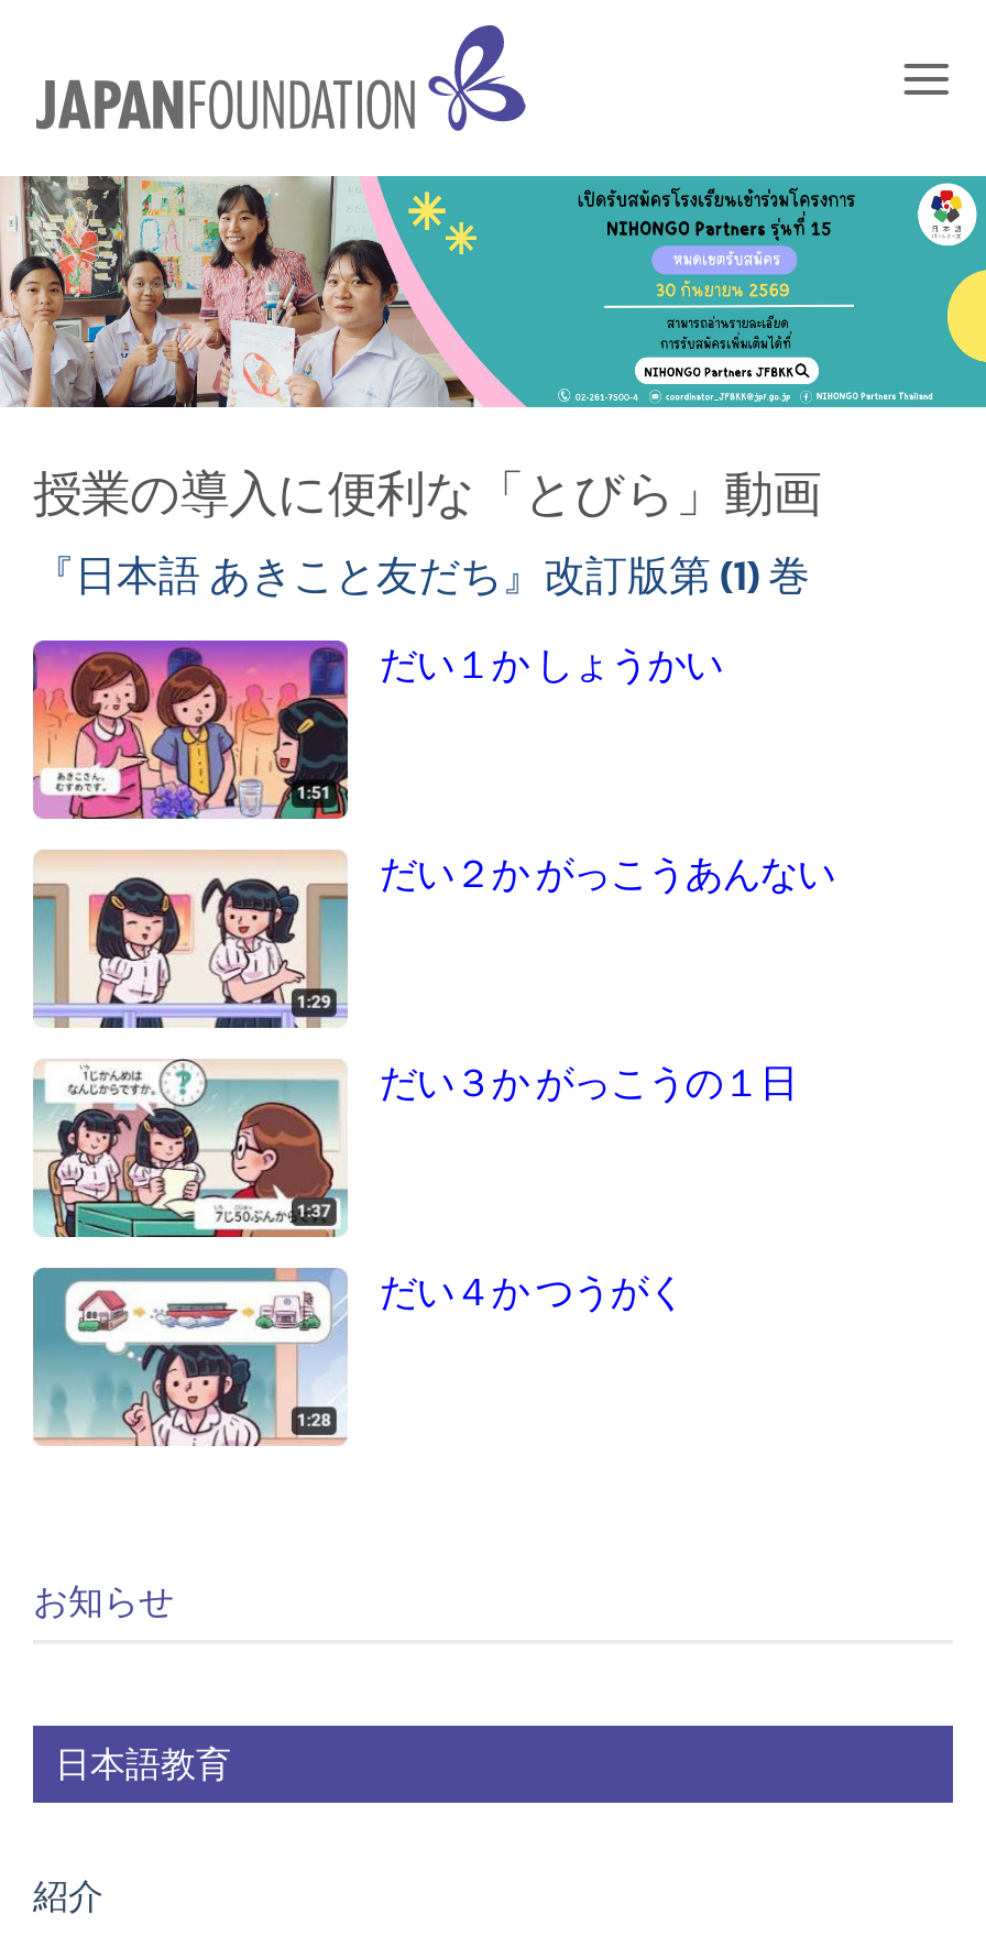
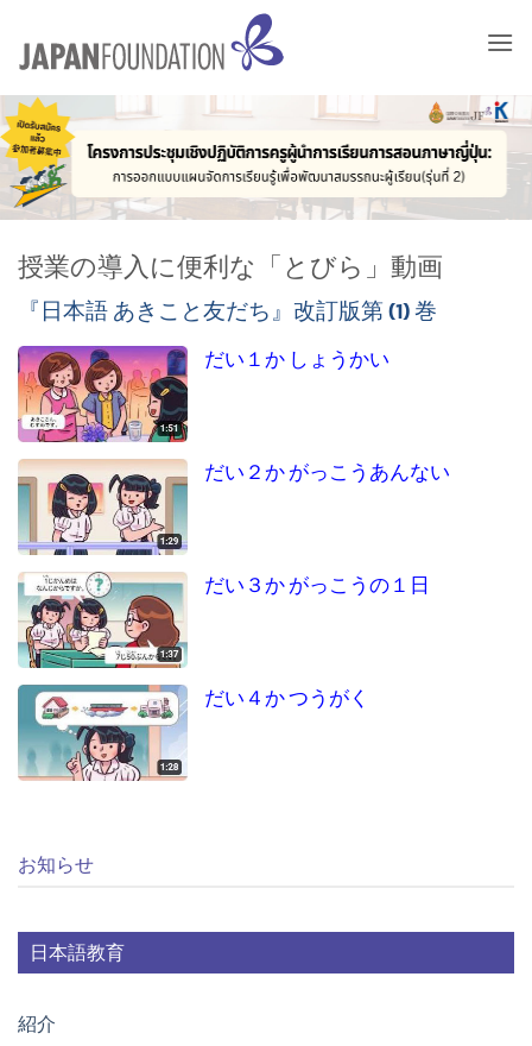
- [image]
+ [image]
